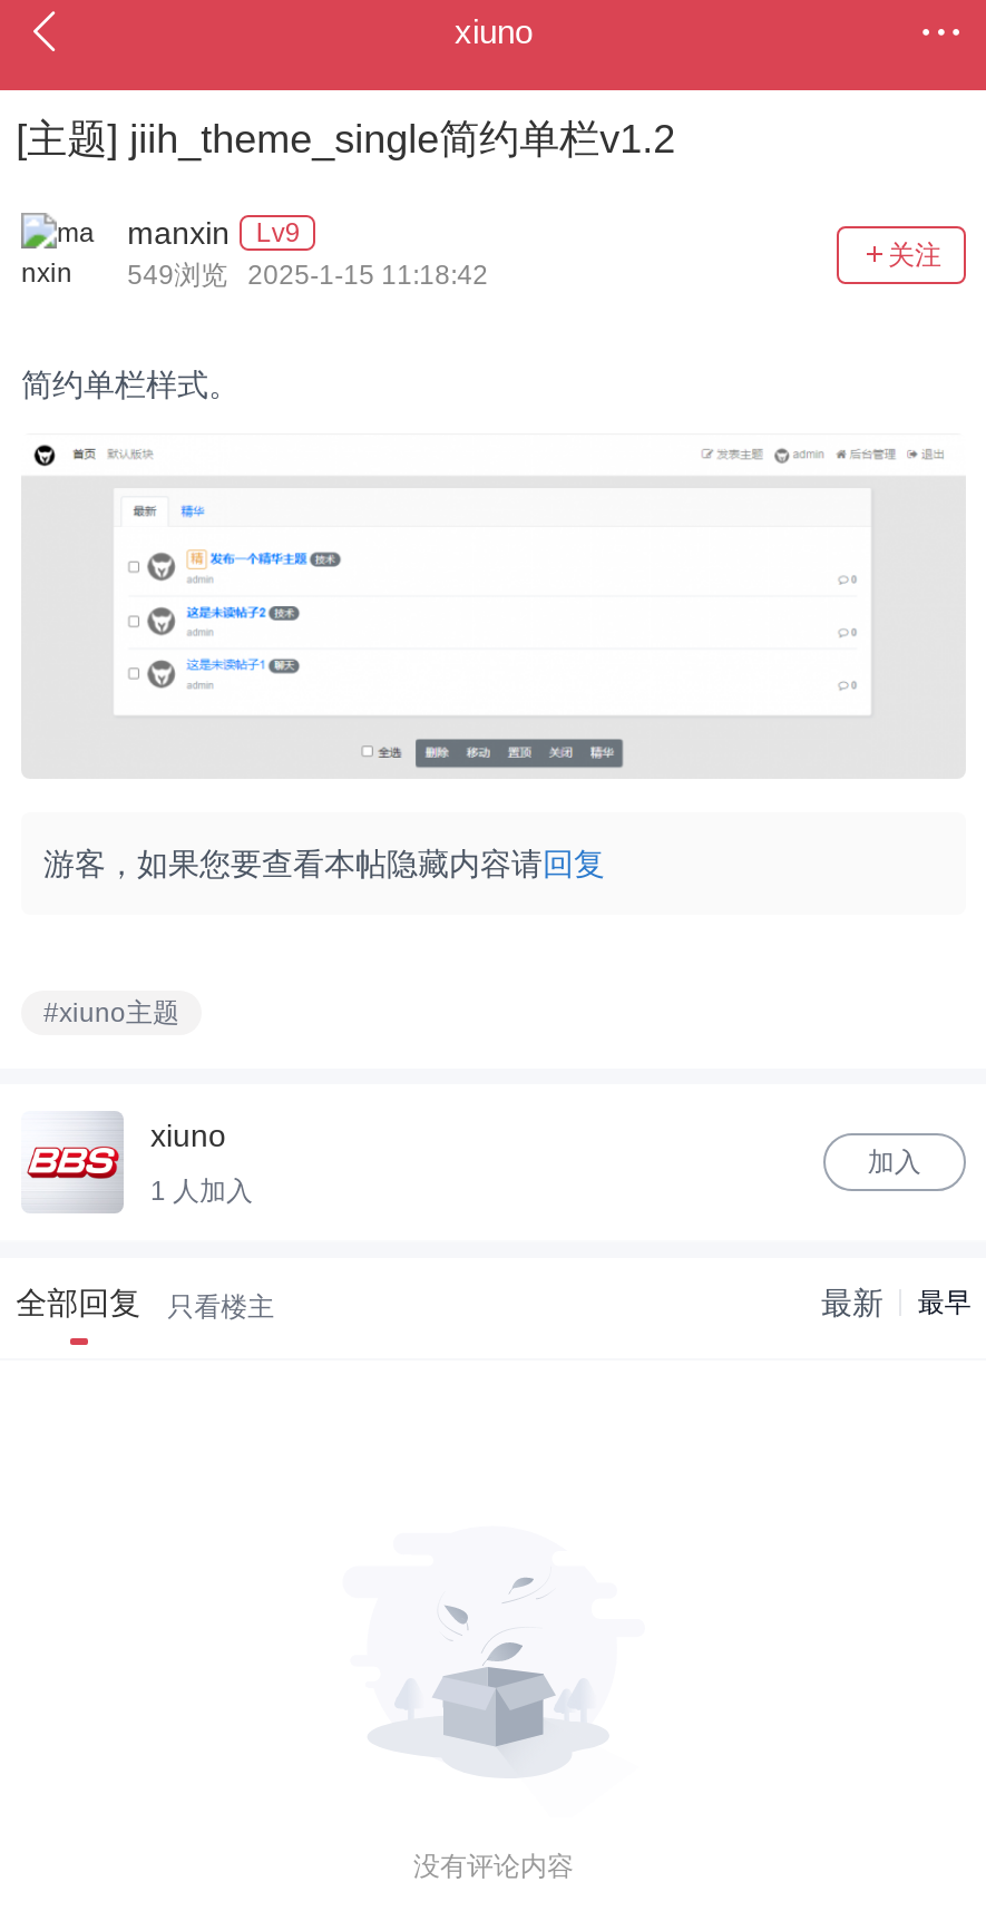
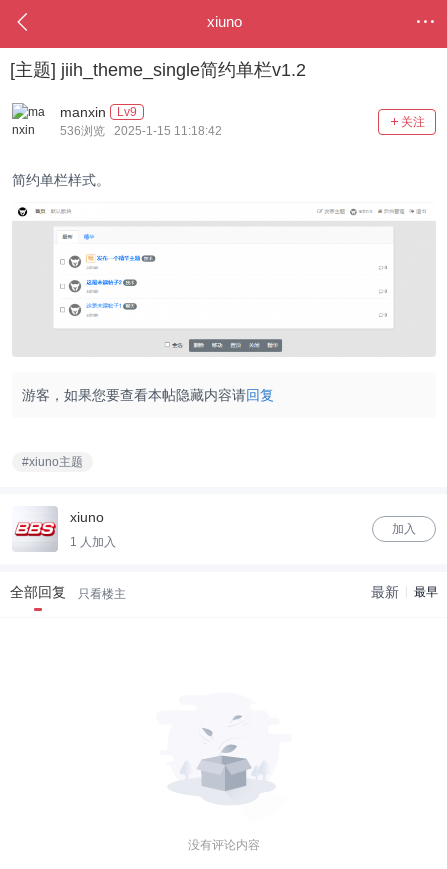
- 549浏览 2025-1-15 11:18:42
+ 536浏览 2025-1-15 11:18:42
